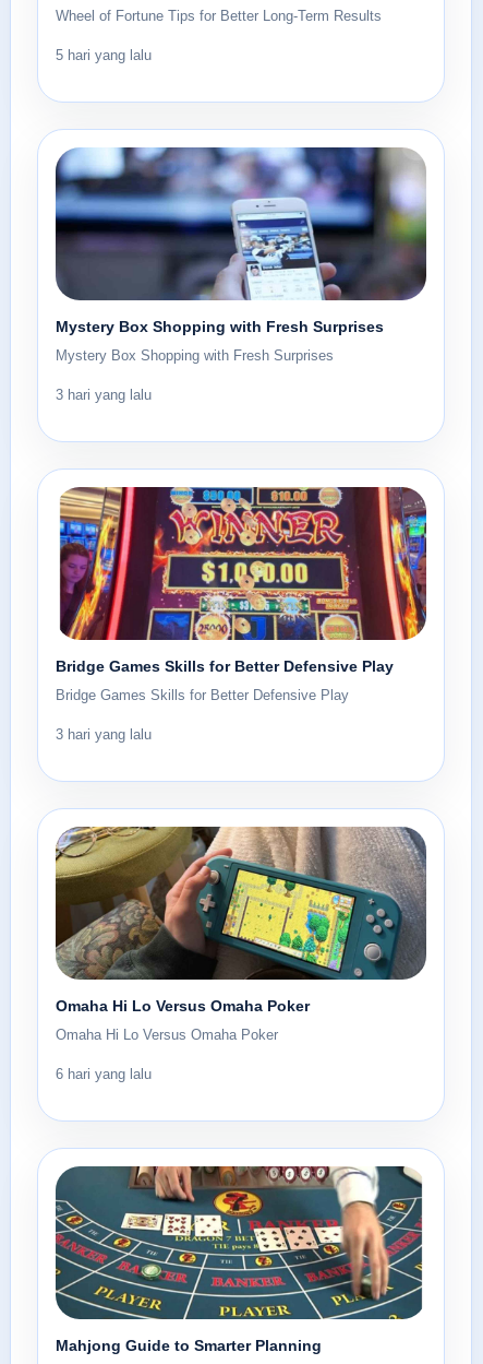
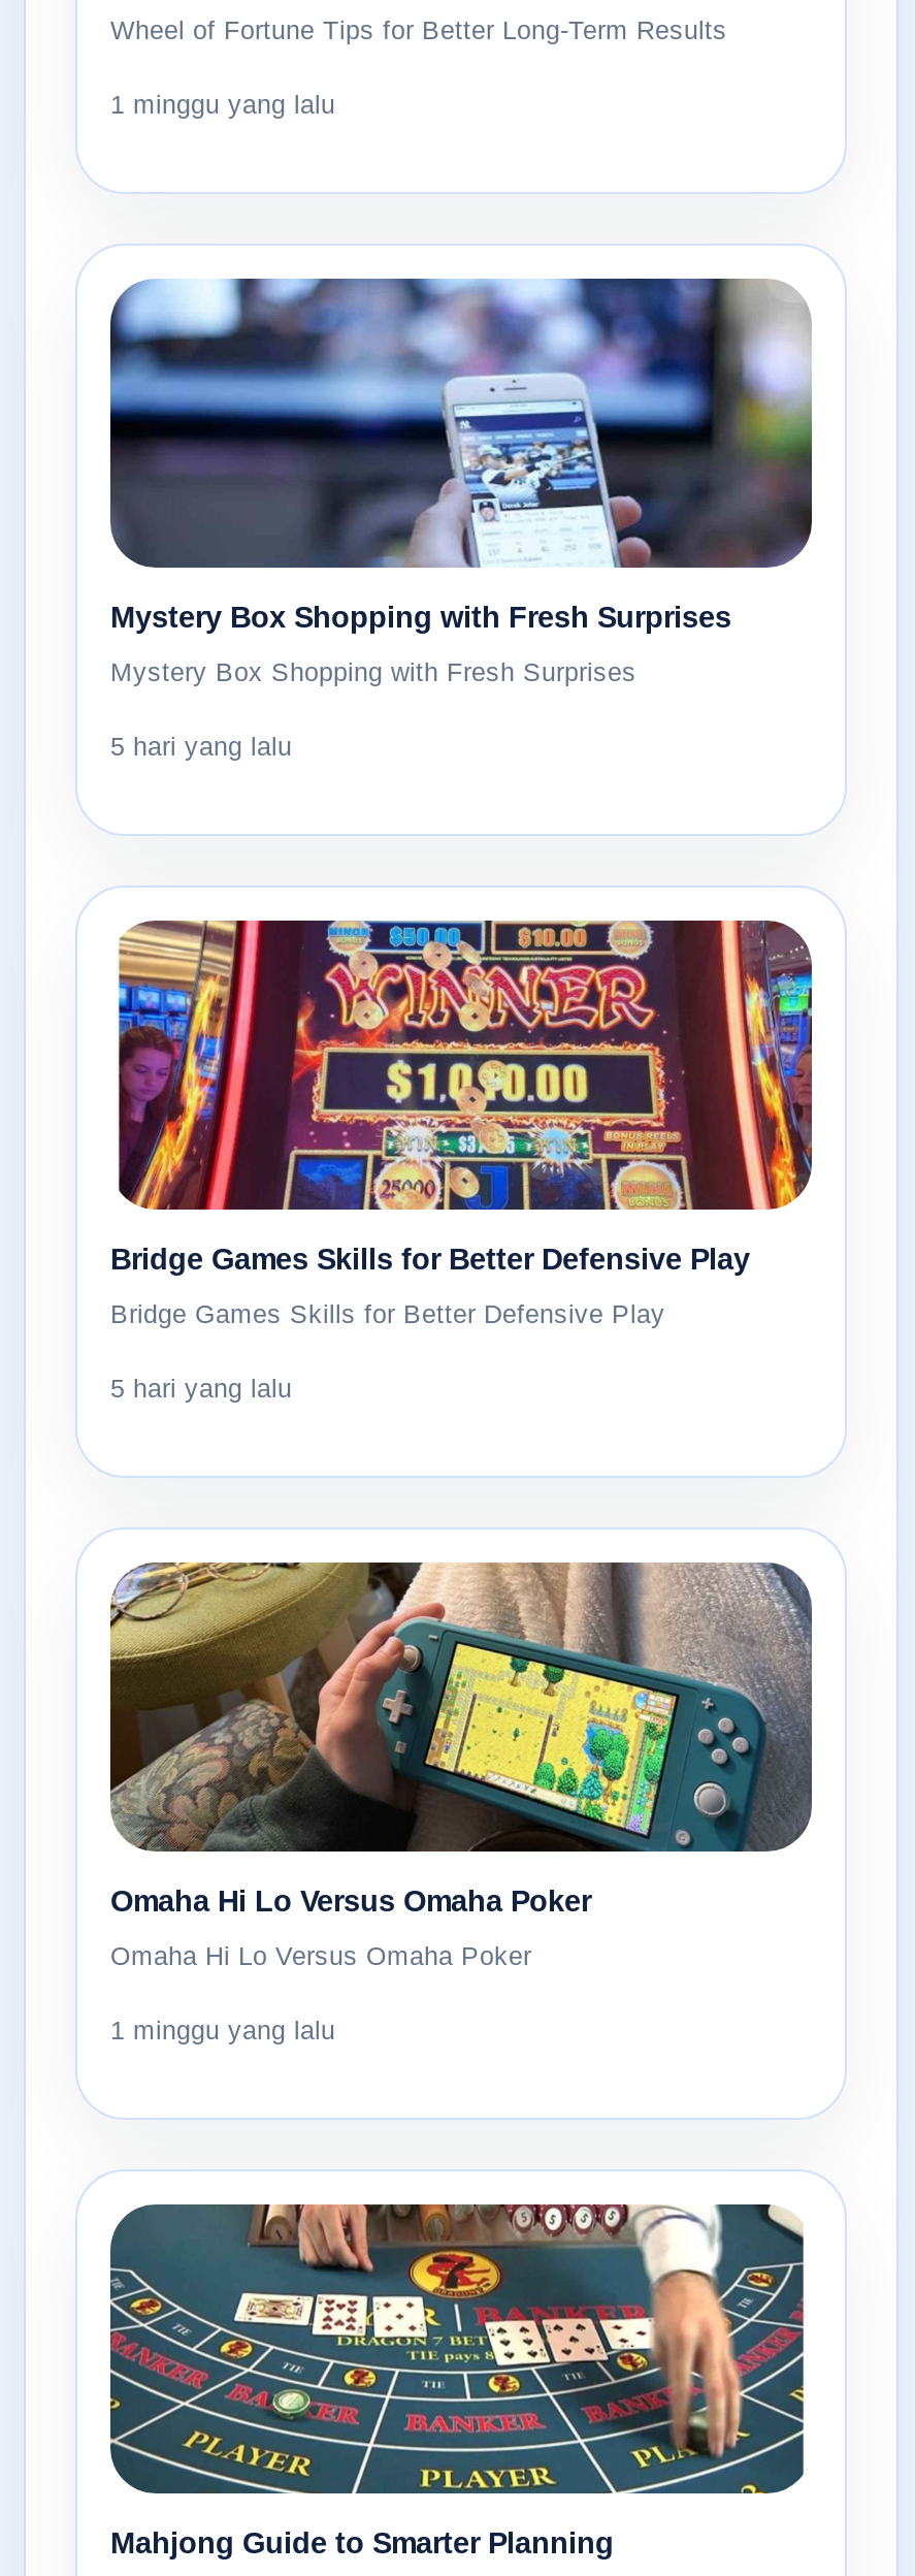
- 5 hari yang lalu
+ 1 minggu yang lalu

- 3 hari yang lalu
+ 5 hari yang lalu

- 3 hari yang lalu
+ 5 hari yang lalu

- 6 hari yang lalu
+ 1 minggu yang lalu
